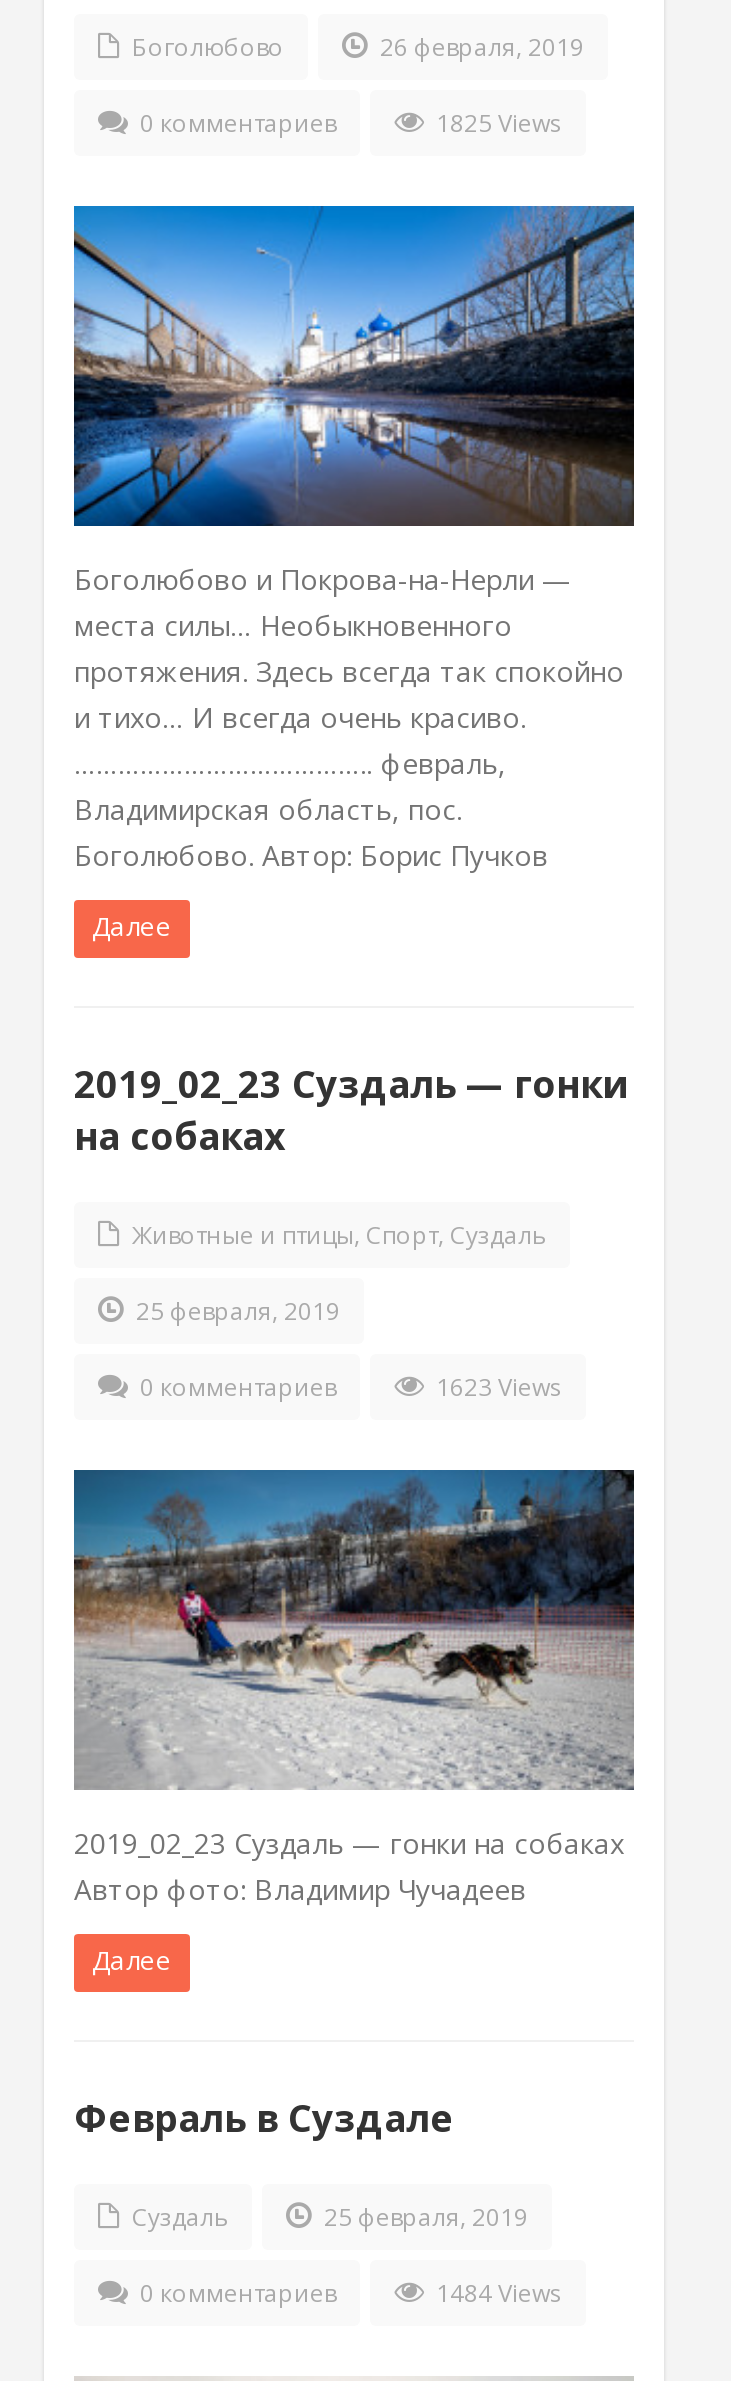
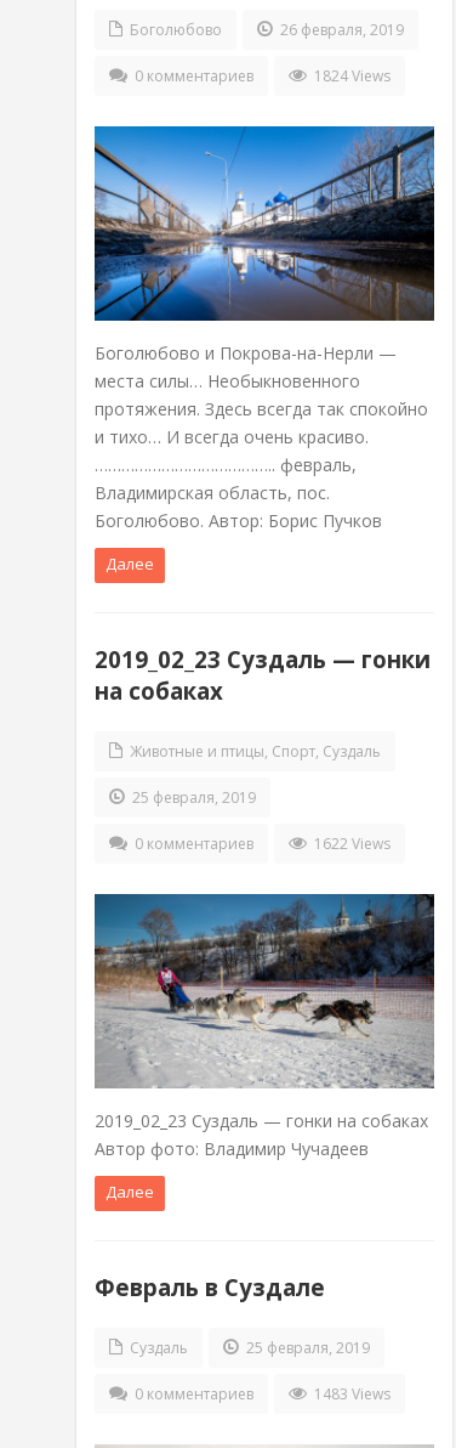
- 1825 Views
+ 1824 Views

- 1623 Views
+ 1622 Views

- 1484 Views
+ 1483 Views
